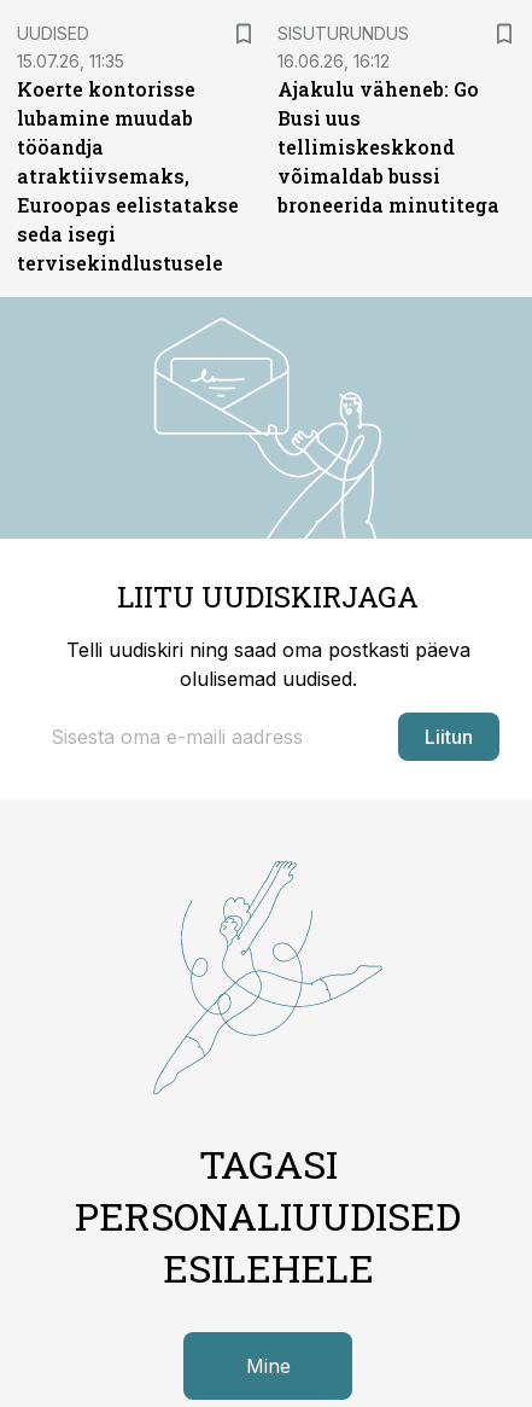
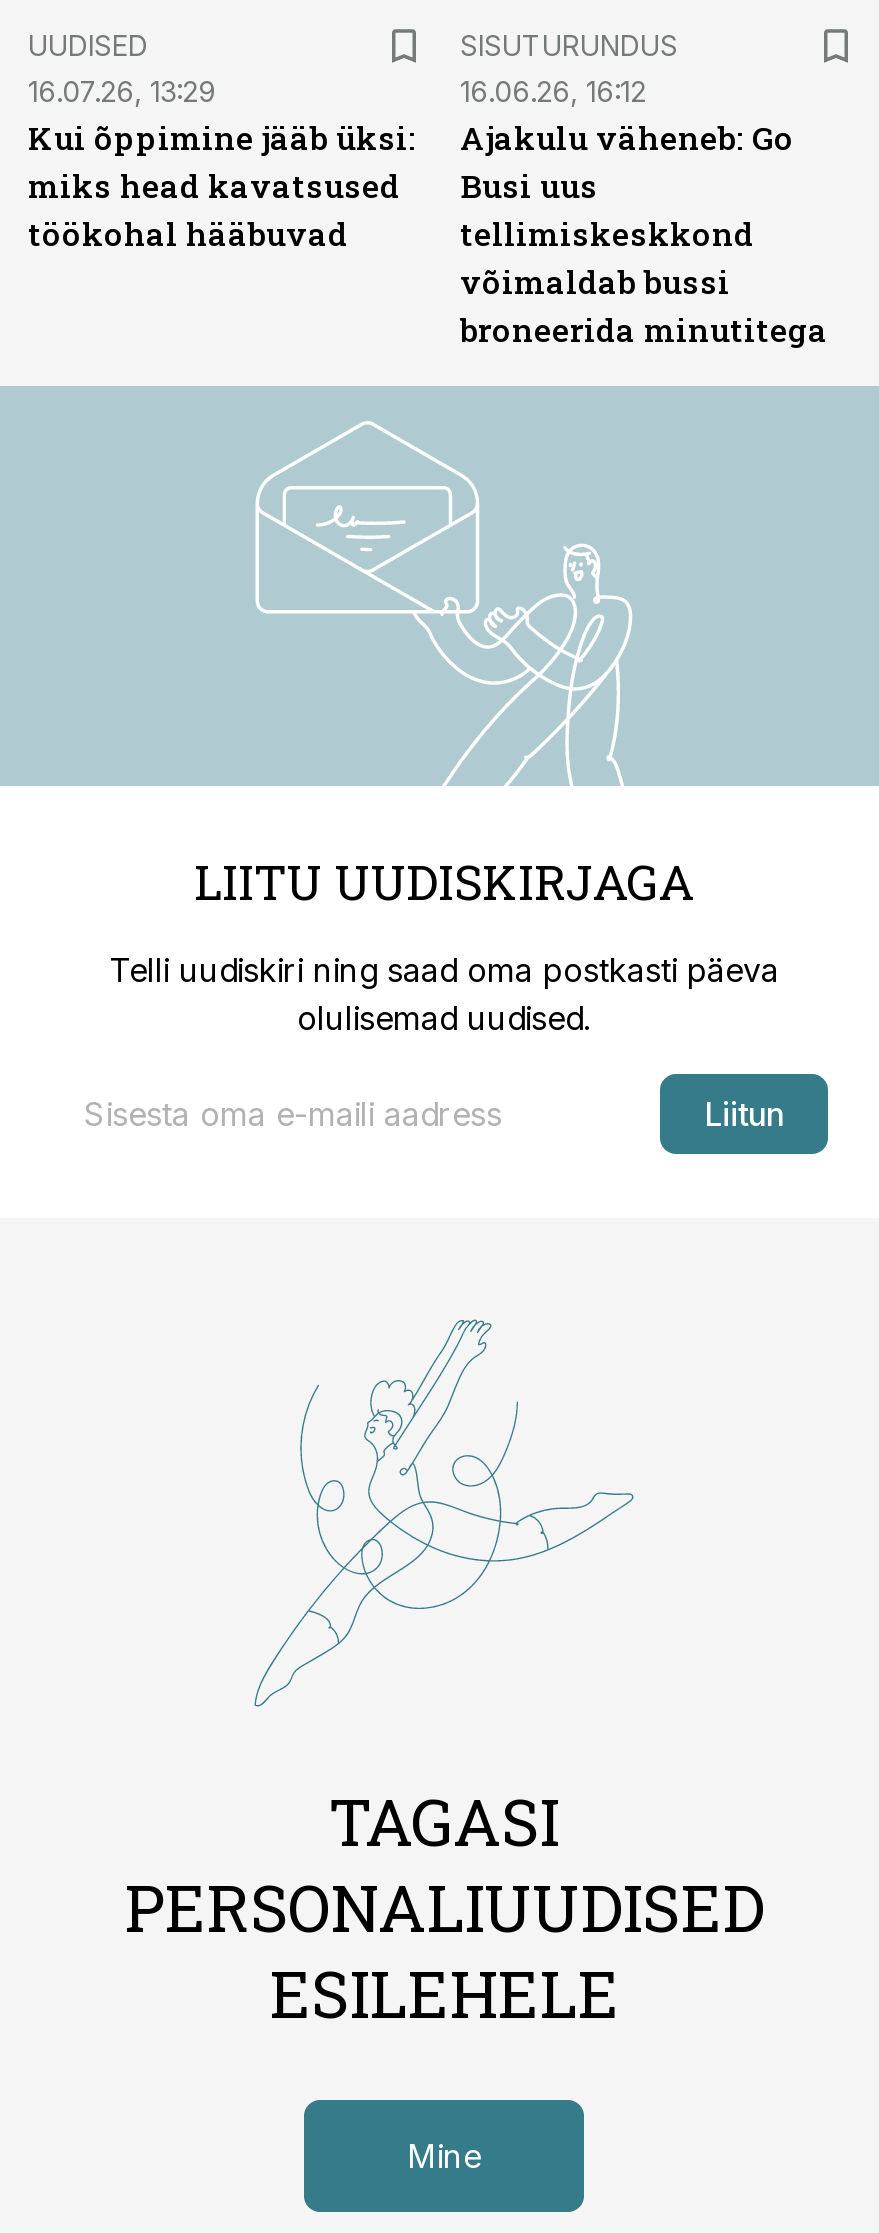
- 15.07.26, 11:35
- Koerte kontorisse
- lubamine muudab
- tööandja
- atraktiivsemaks,
- Euroopas eelistatakse
- seda isegi
- tervisekindlustusele
+ 16.07.26, 13:29
+ Kui õppimine jääb üksi:
+ miks head kavatsused
+ töökohal hääbuvad
